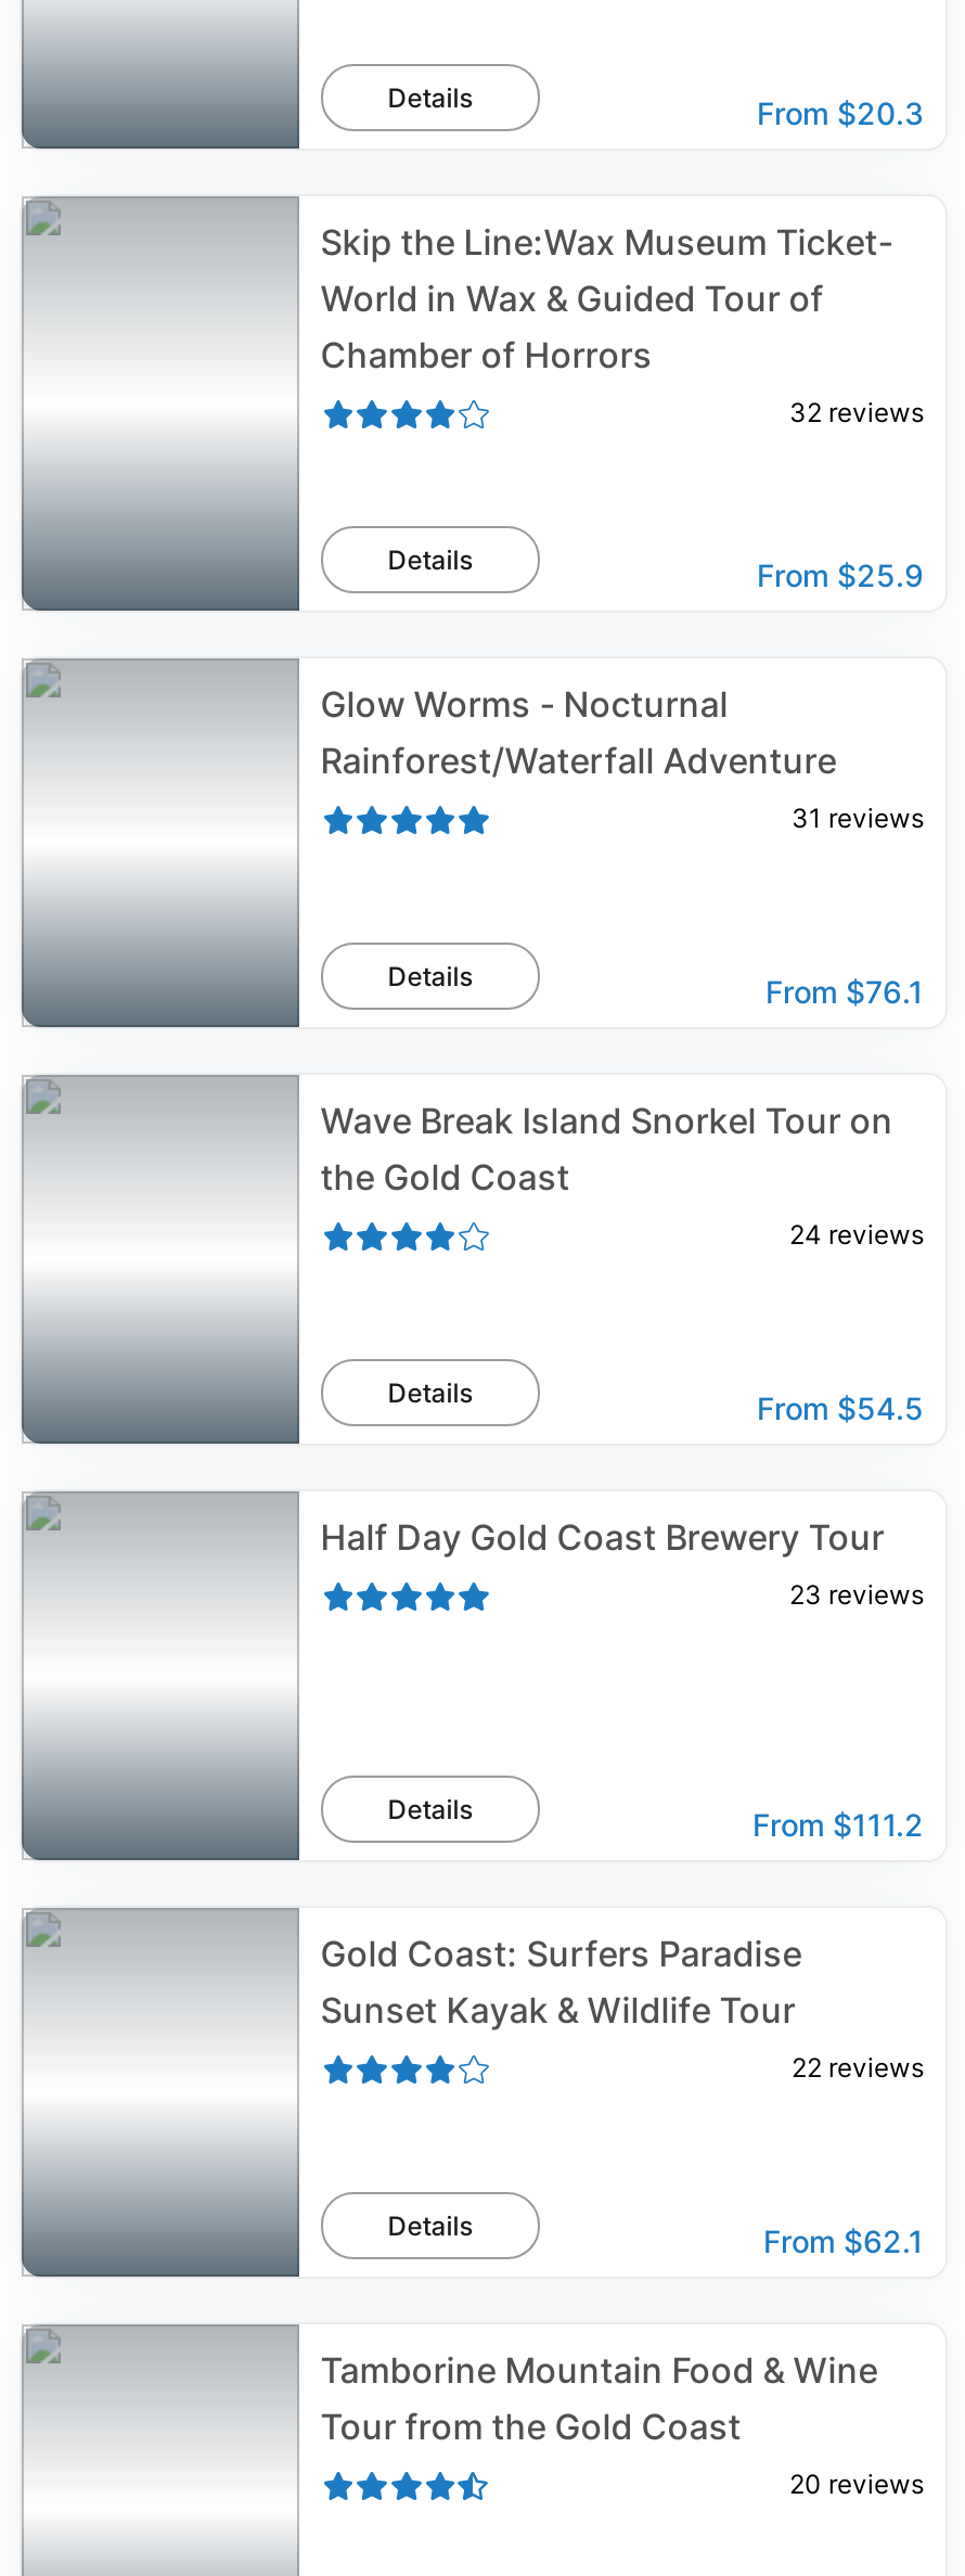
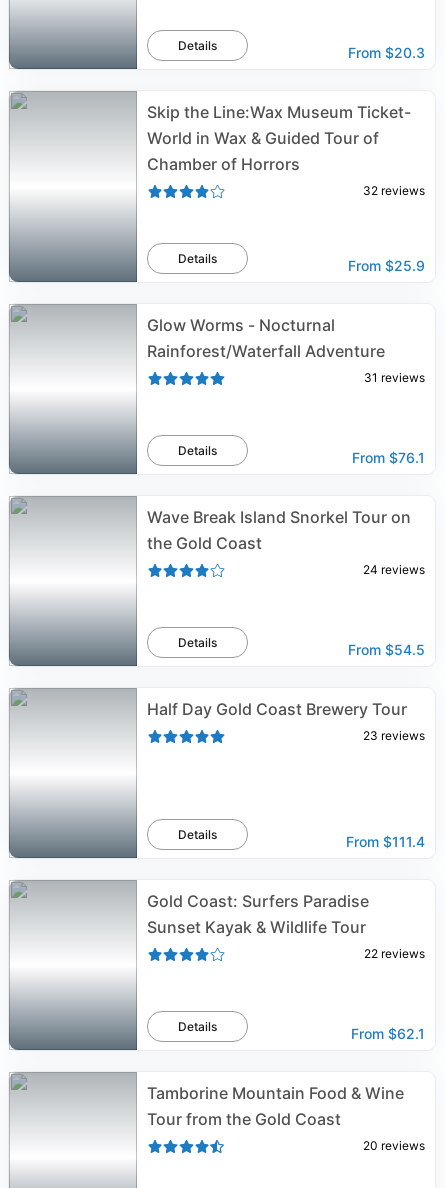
- From $111.2
+ From $111.4
